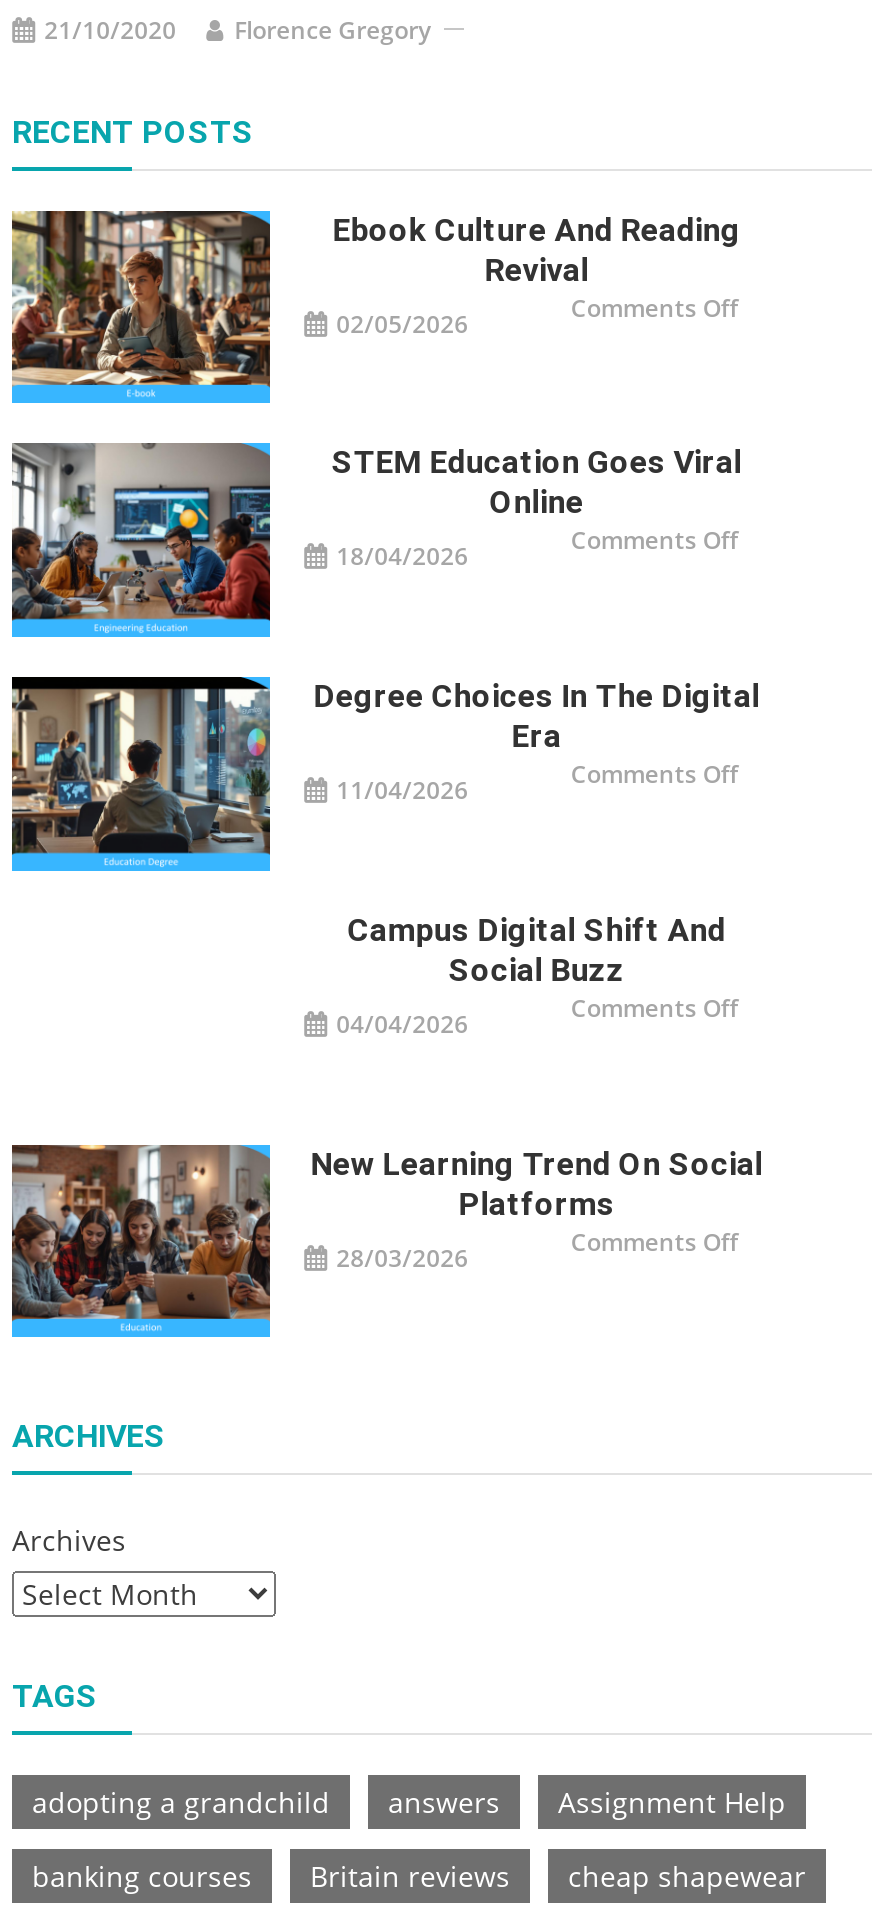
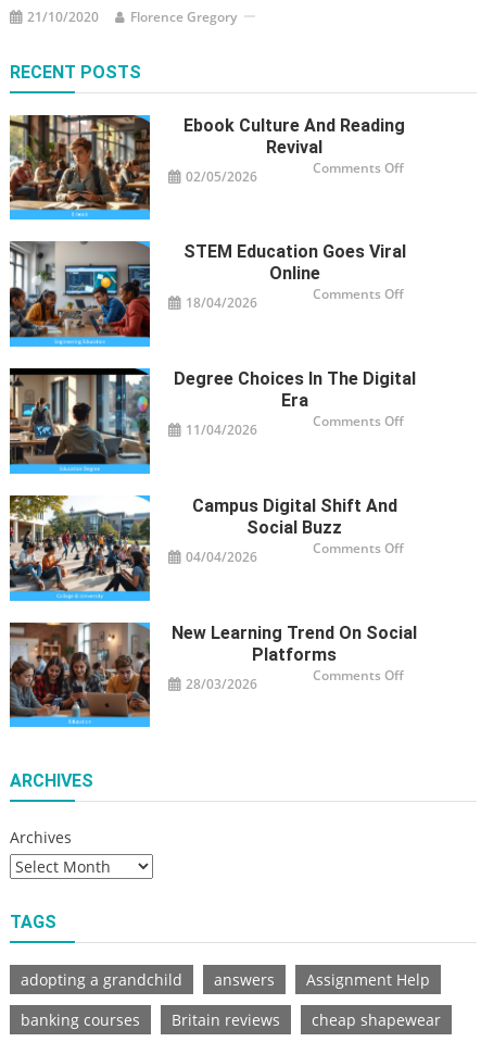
+ [image]
